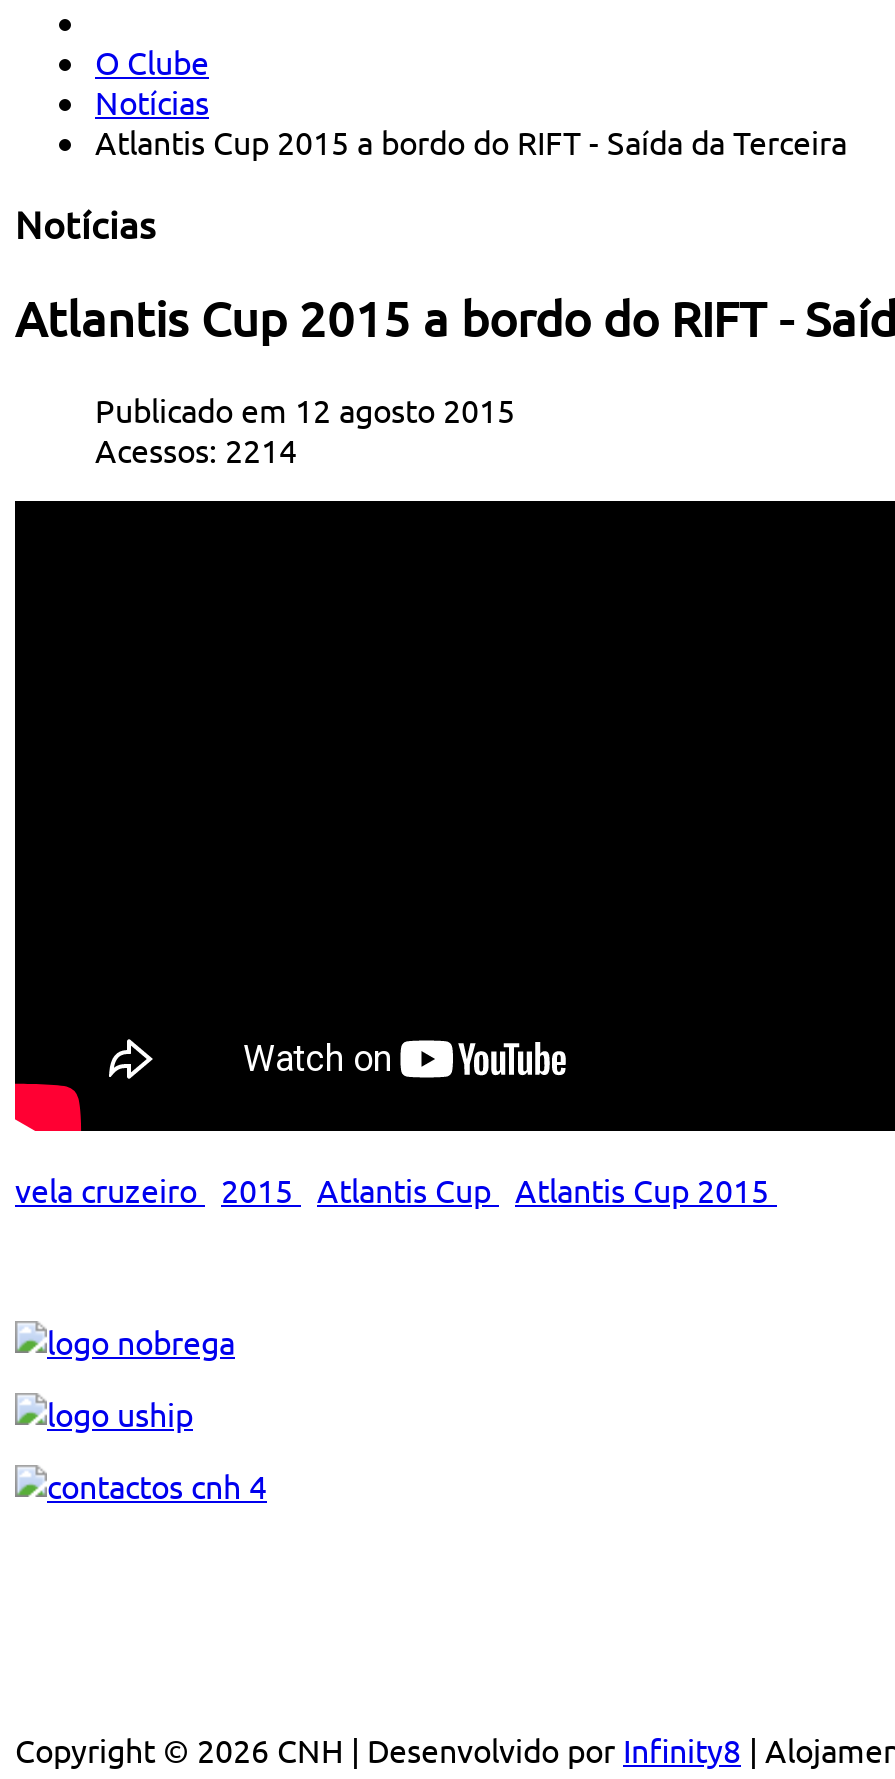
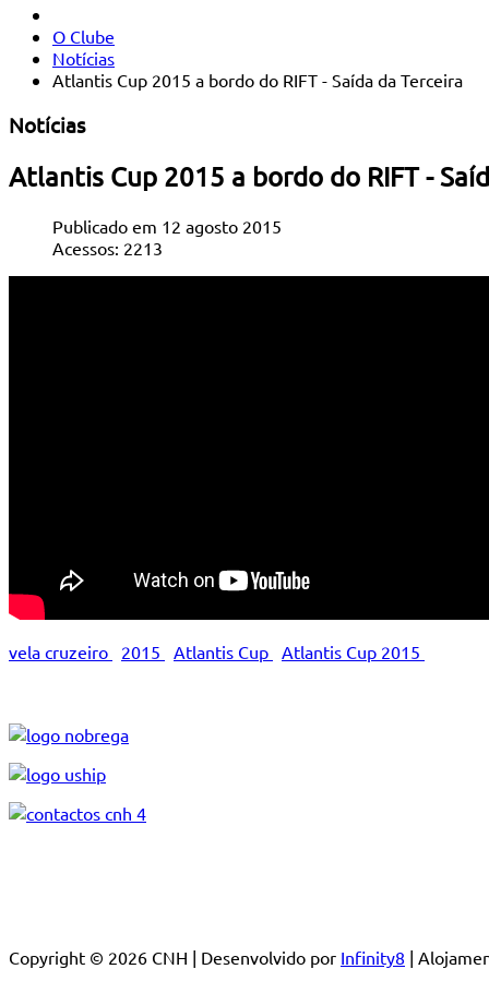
- Acessos: 2214
+ Acessos: 2213
